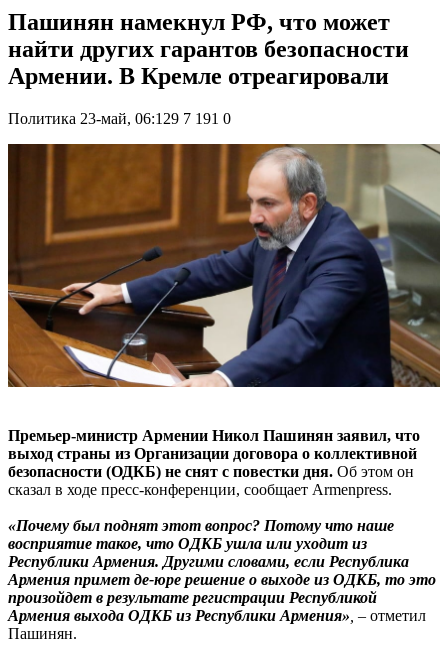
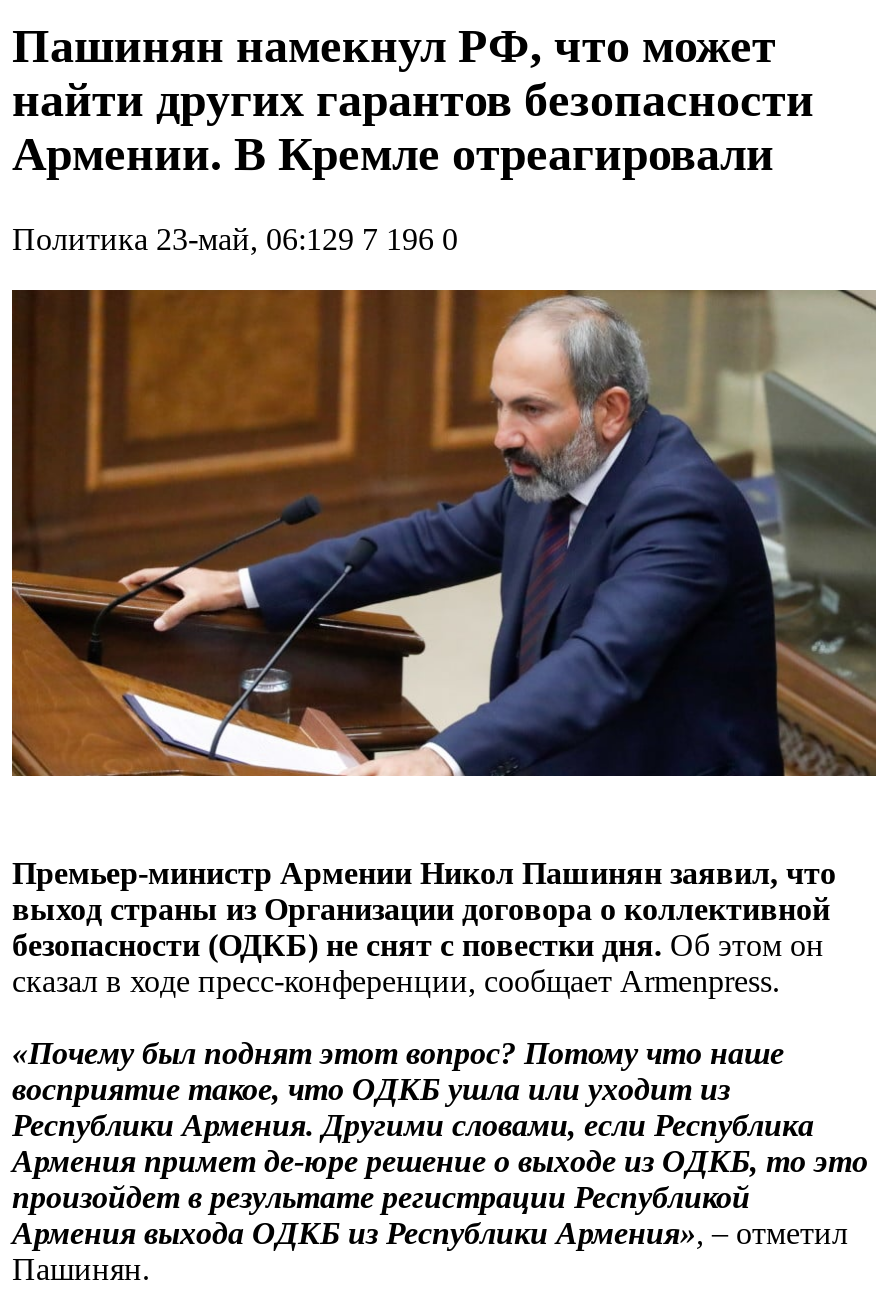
- Политика 23-май, 06:129 7 191 0
+ Политика 23-май, 06:129 7 196 0
